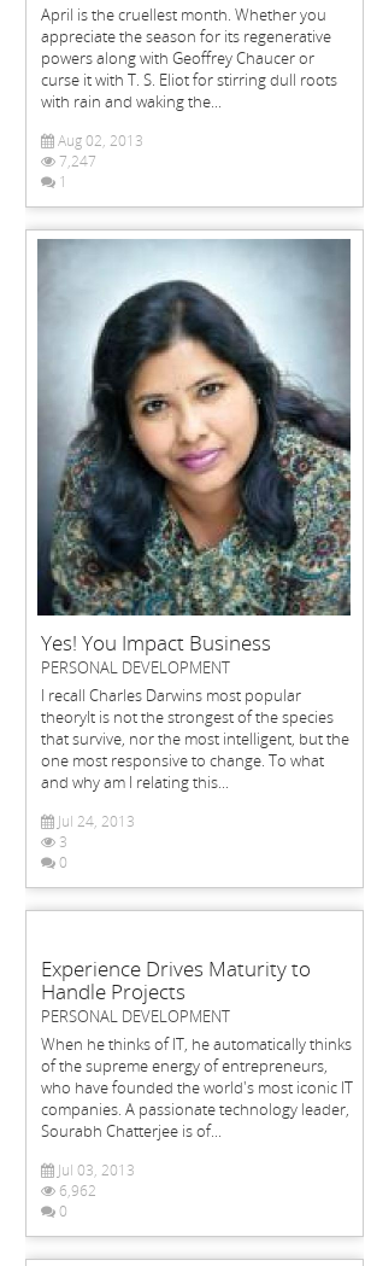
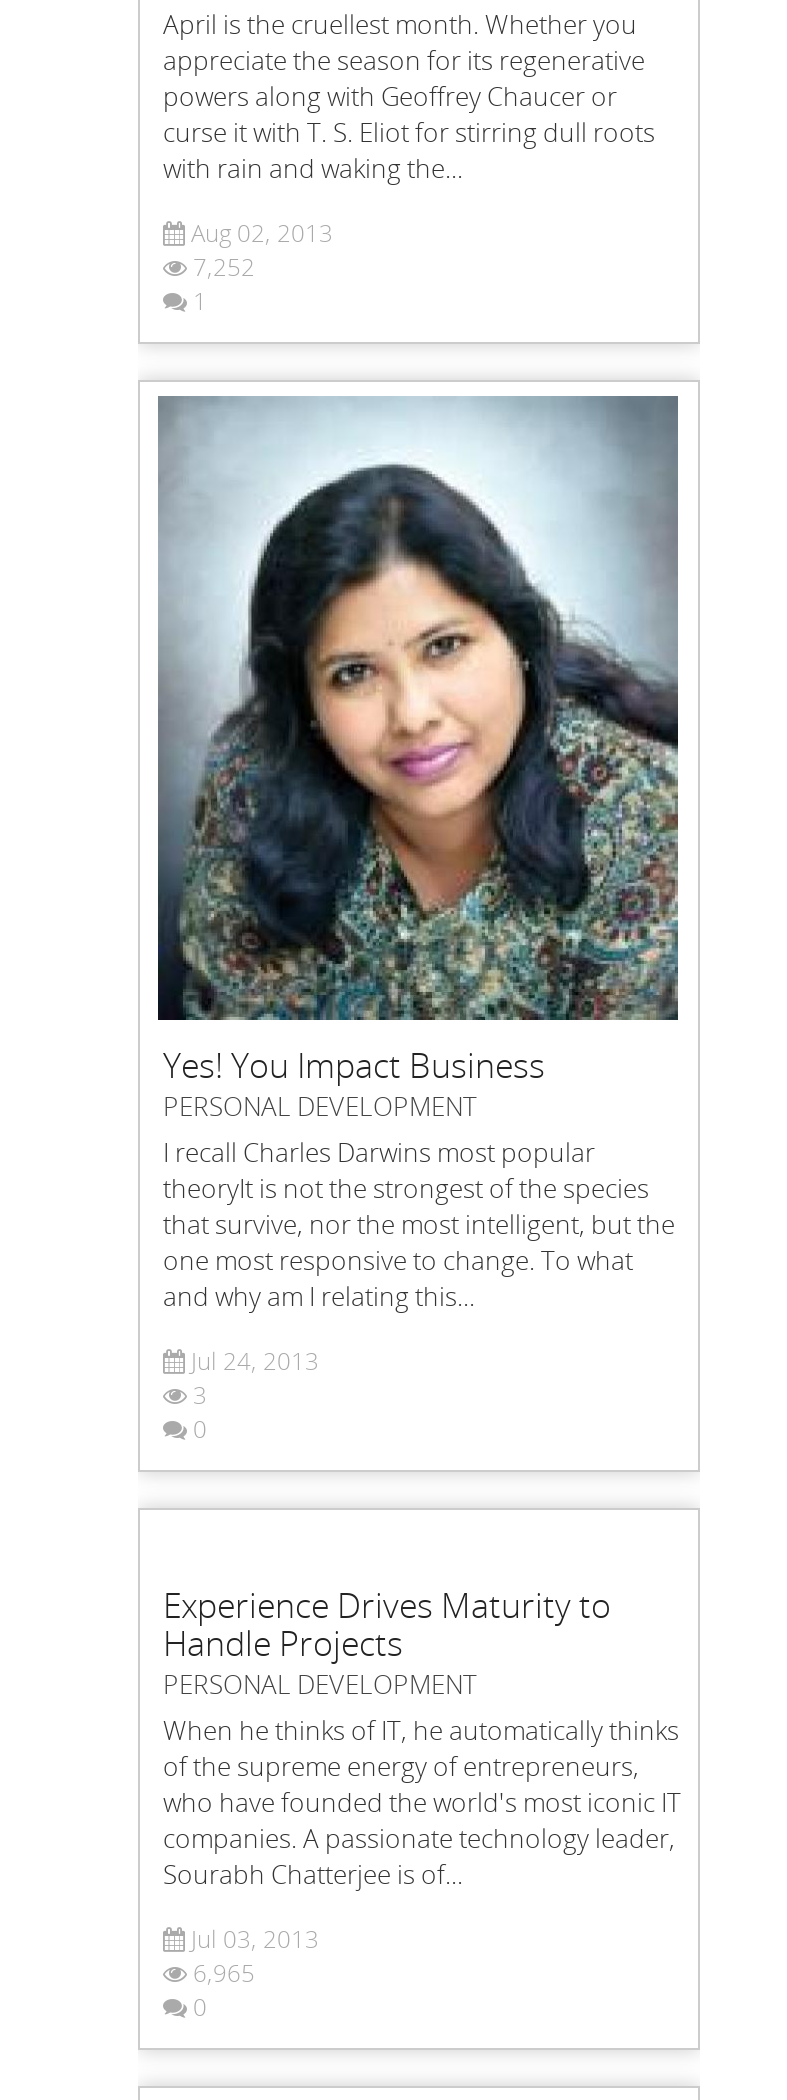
- 7,247
+ 7,252

- 6,962
+ 6,965
